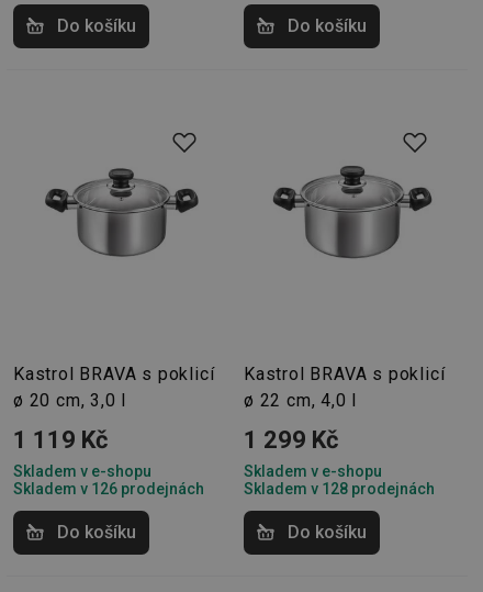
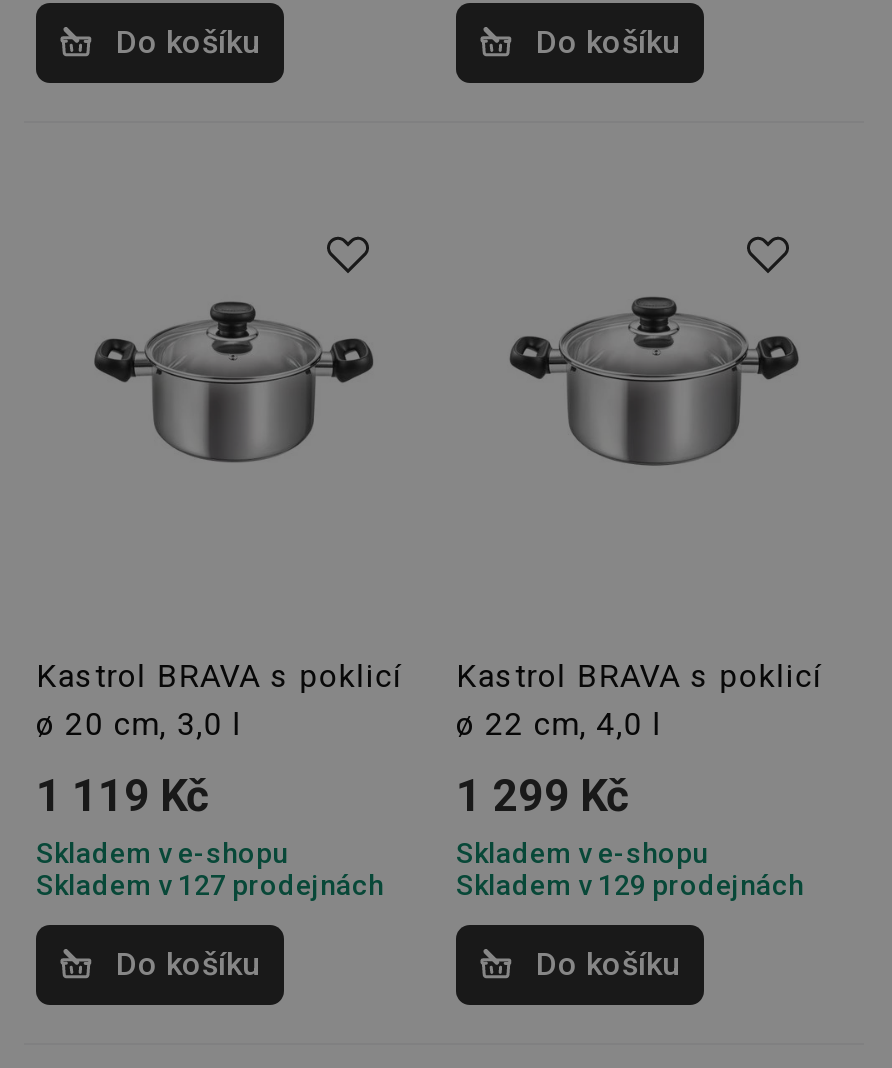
- Skladem v 126 prodejnách
+ Skladem v 127 prodejnách

- Skladem v 128 prodejnách
+ Skladem v 129 prodejnách
